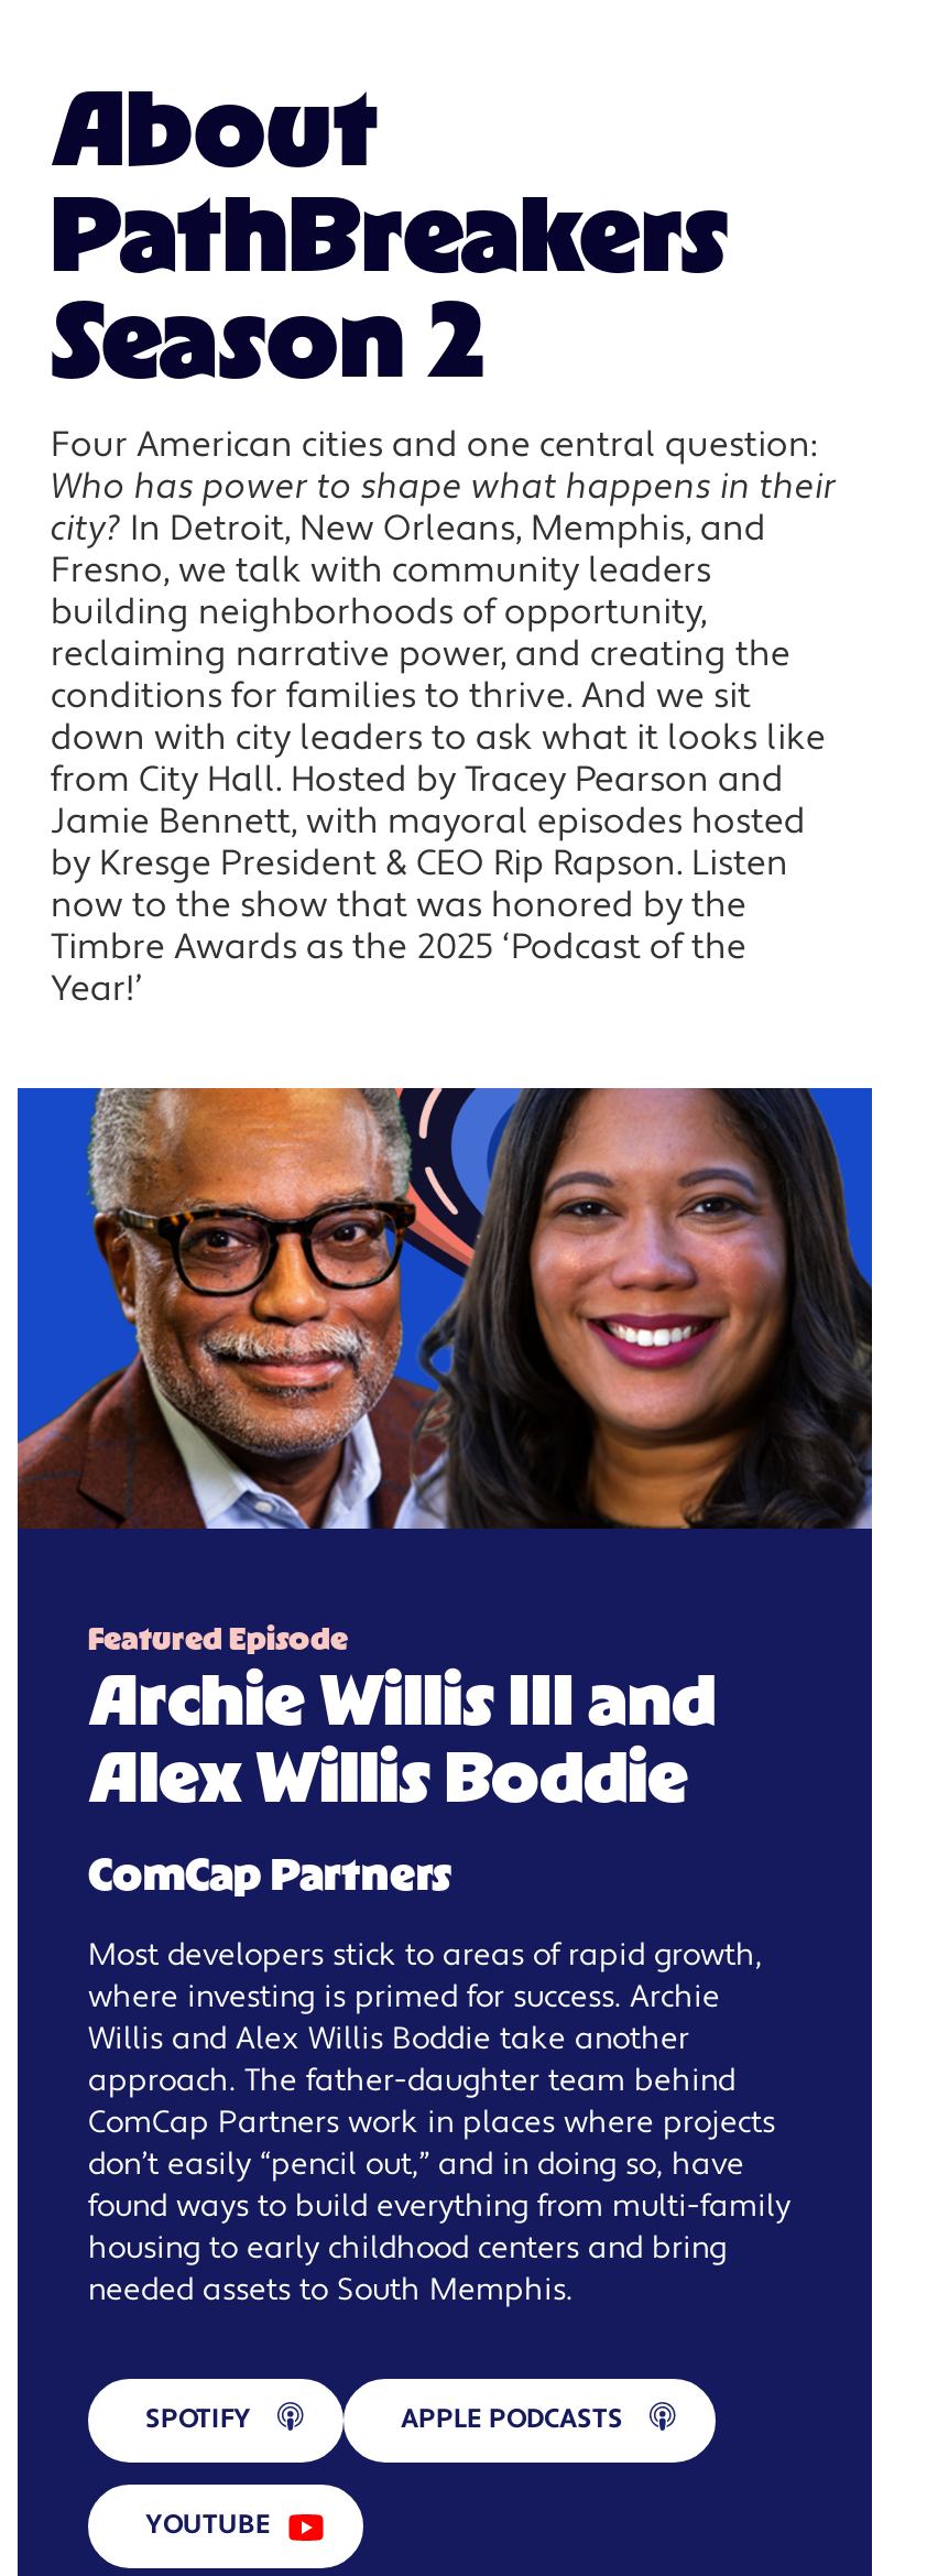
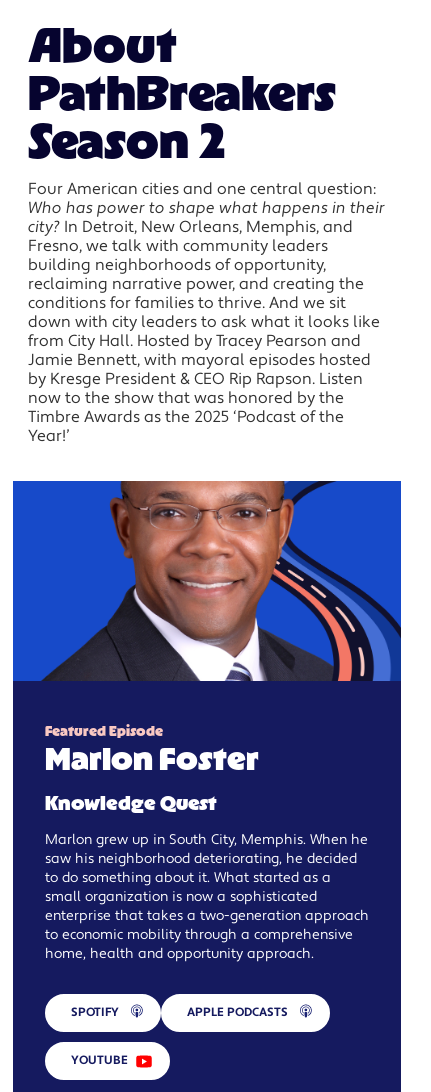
- [image]
+ [image]

- Archie Willis III and
- Alex Willis Boddie
- ComCap Partners
+ Marlon Foster
+ Knowledge Quest

- Most developers stick to areas of rapid growth,
- where investing is primed for success. Archie
- Willis and Alex Willis Boddie take another
- approach. The father-daughter team behind
- ComCap Partners work in places where projects
- don’t easily “pencil out,” and in doing so, have
- found ways to build everything from multi-family
- housing to early childhood centers and bring
- needed assets to South Memphis.
+ Marlon grew up in South City, Memphis. When he
+ saw his neighborhood deteriorating, he decided
+ to do something about it. What started as a
+ small organization is now a sophisticated
+ enterprise that takes a two-generation approach
+ to economic mobility through a comprehensive
+ home, health and opportunity approach.
